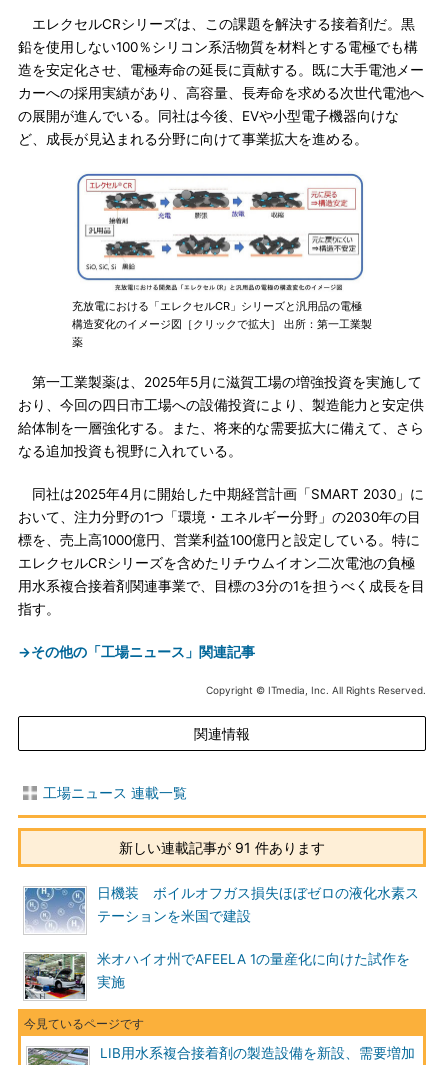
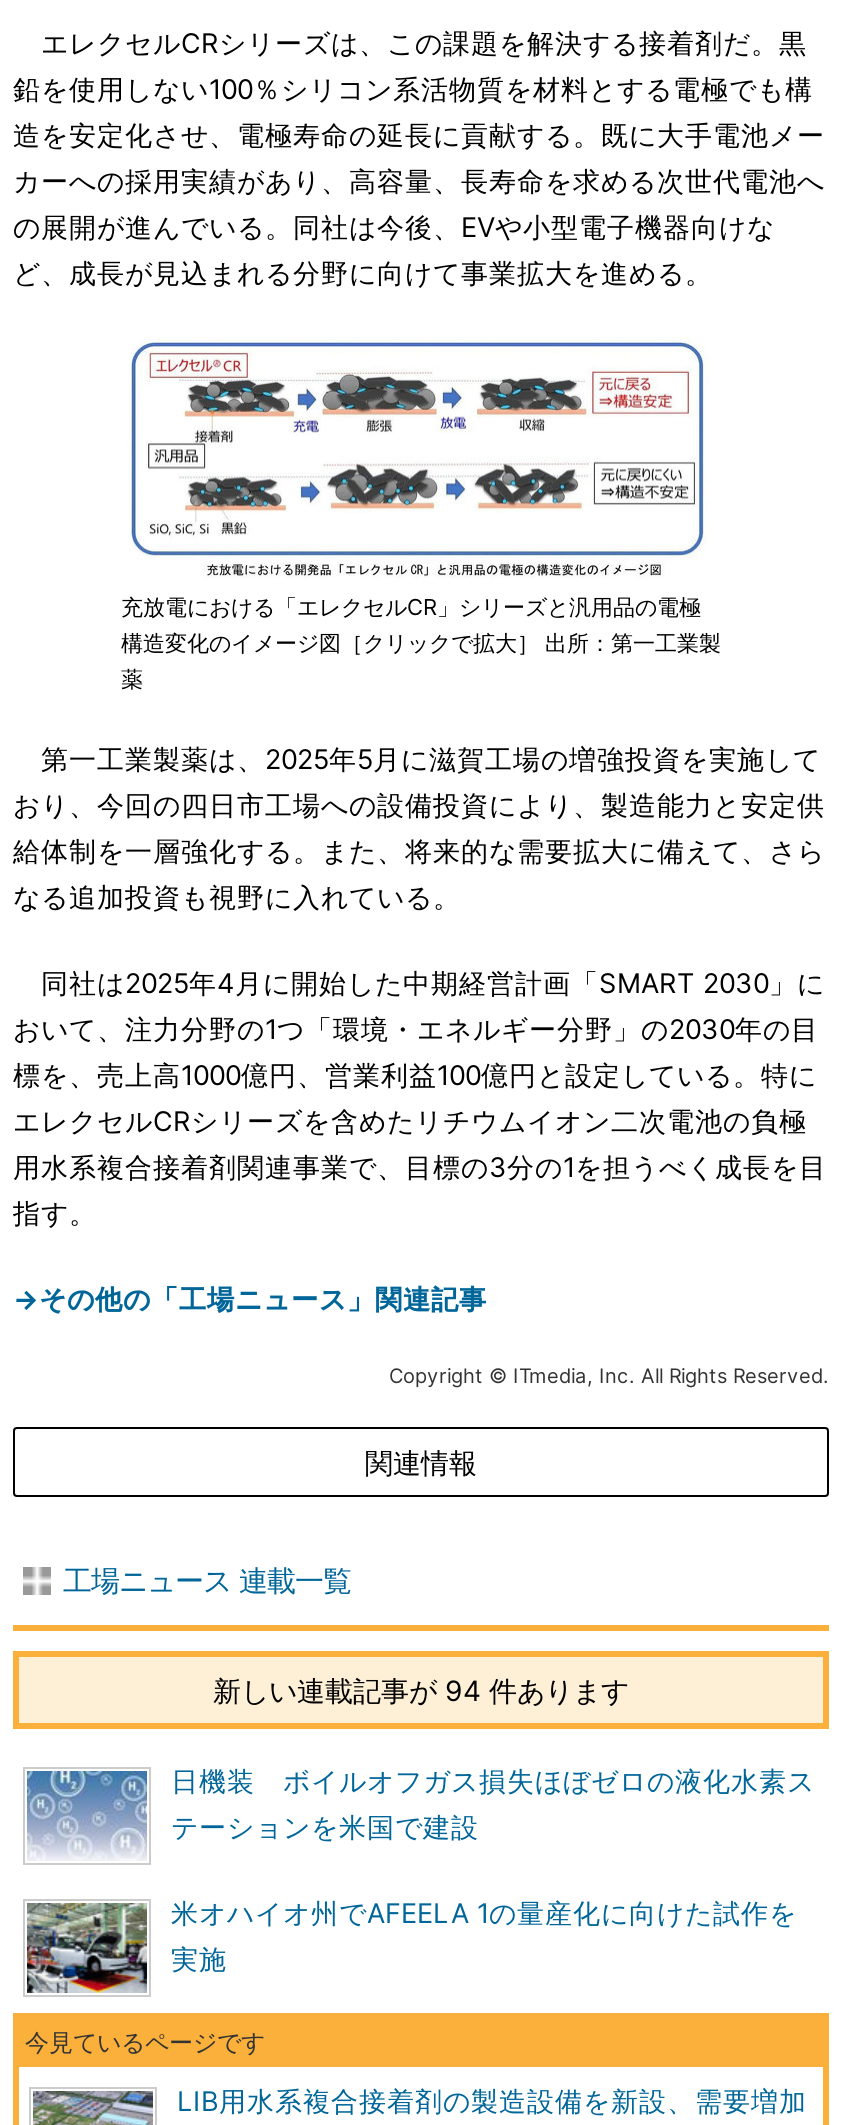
- 新しい連載記事が 91 件あります
+ 新しい連載記事が 94 件あります
